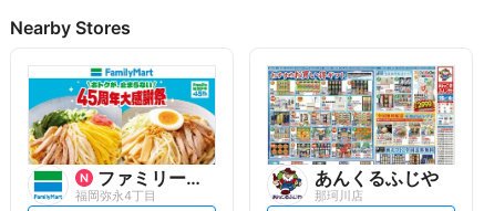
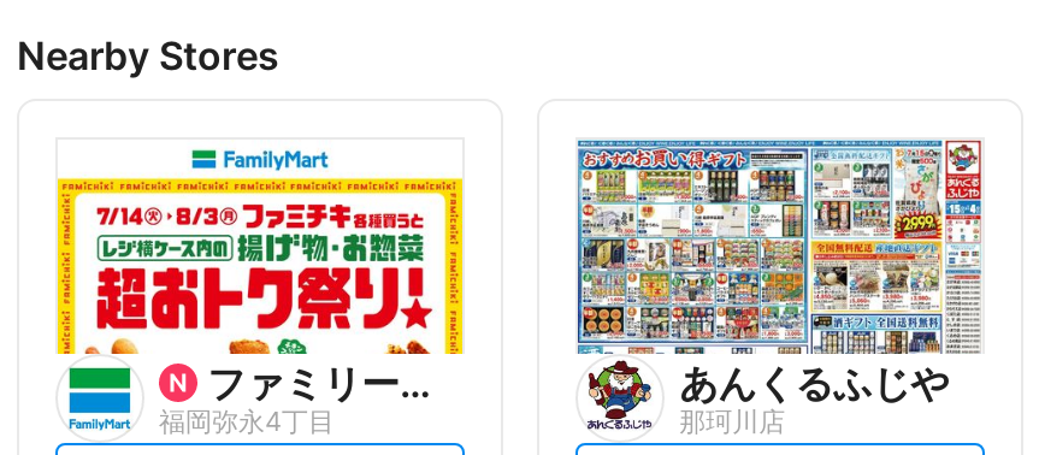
- [image]
+ [image]
